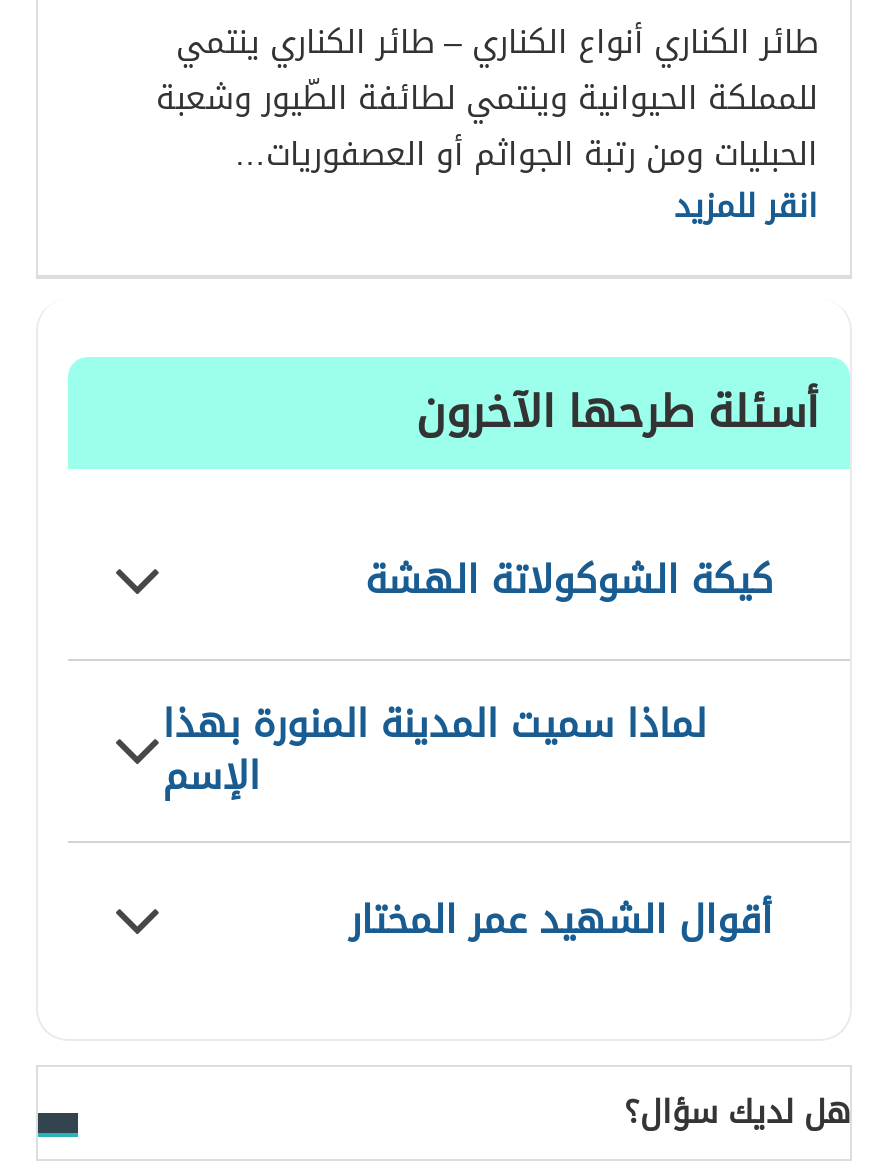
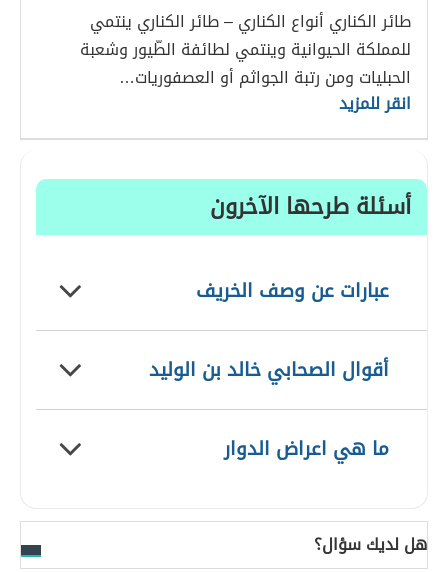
- كيكة الشوكولاتة الهشة
+ عبارات عن وصف الخريف

- لماذا سميت المدينة المنورة بهذا
- الإسم
+ أقوال الصحابي خالد بن الوليد

- أقوال الشهيد عمر المختار
+ ما هي اعراض الدوار
